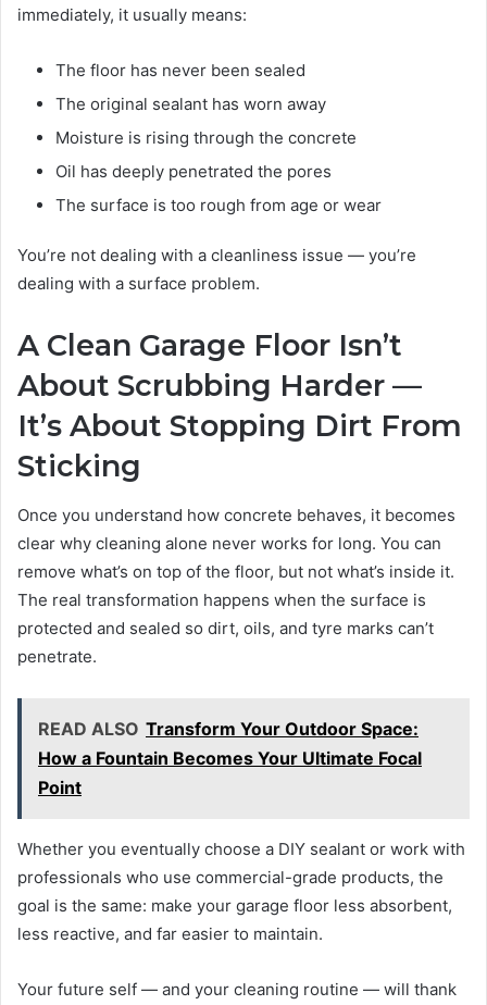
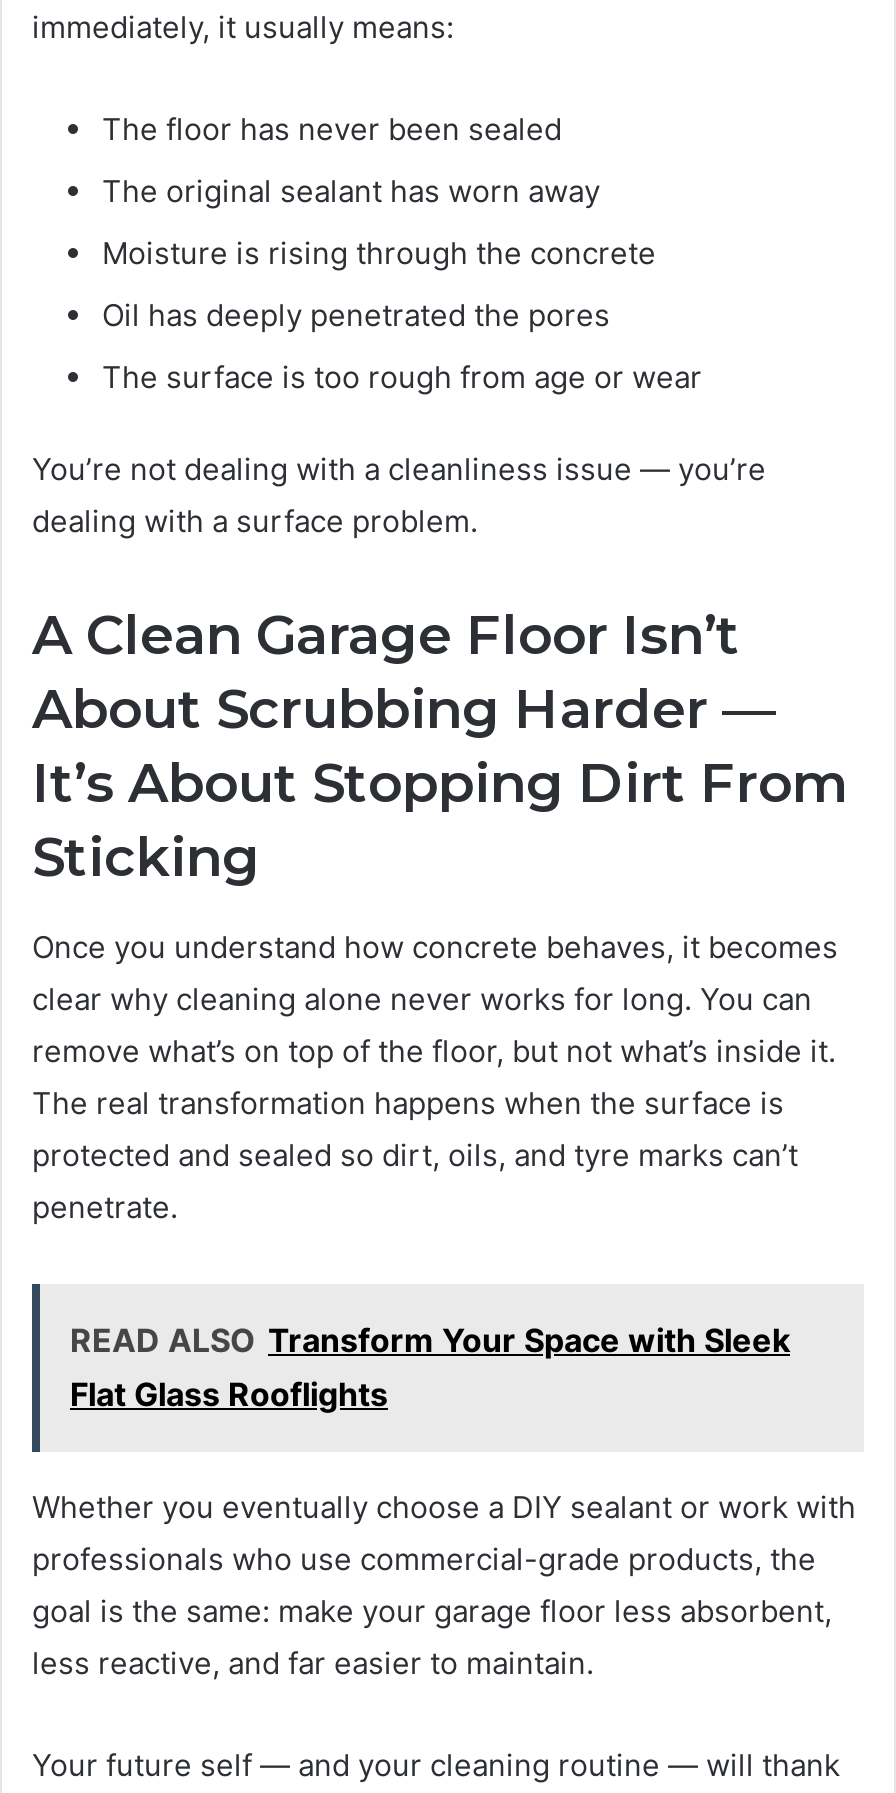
- READ ALSO Transform Your Outdoor Space:
- How a Fountain Becomes Your Ultimate Focal
- Point
+ READ ALSO Transform Your Space with Sleek
+ Flat Glass Rooflights
